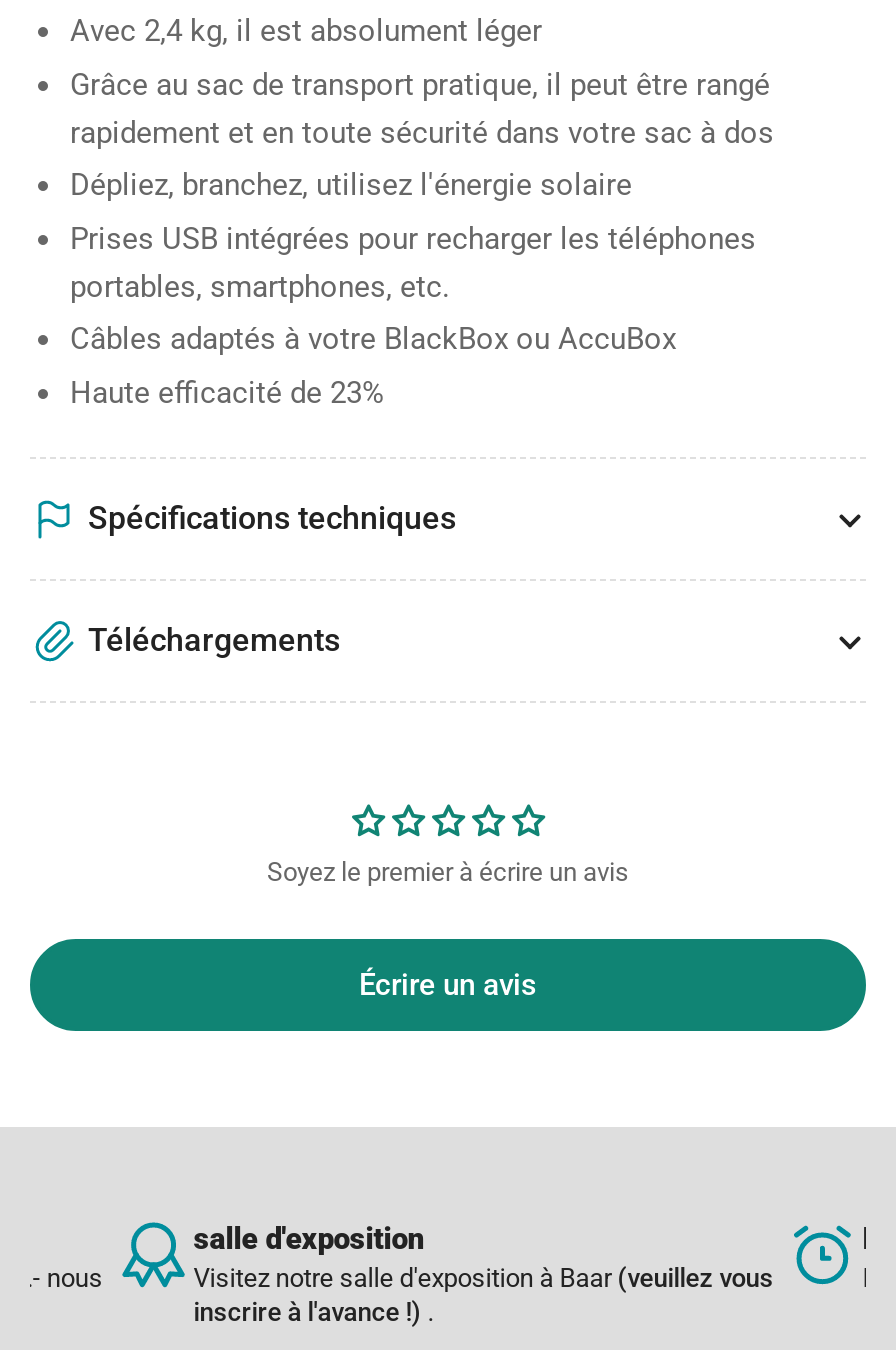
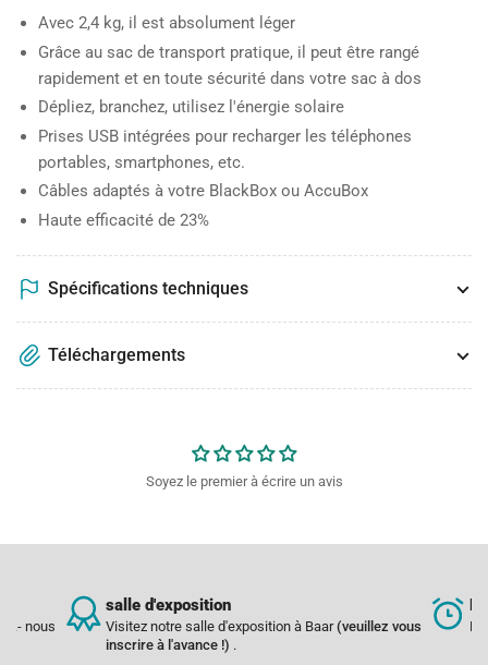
- Écrire un avis
